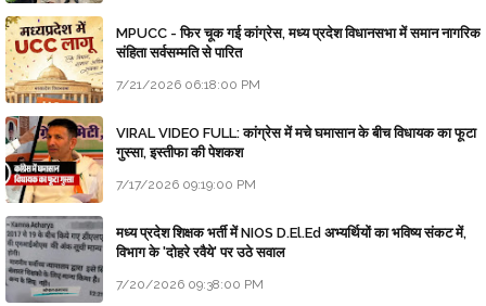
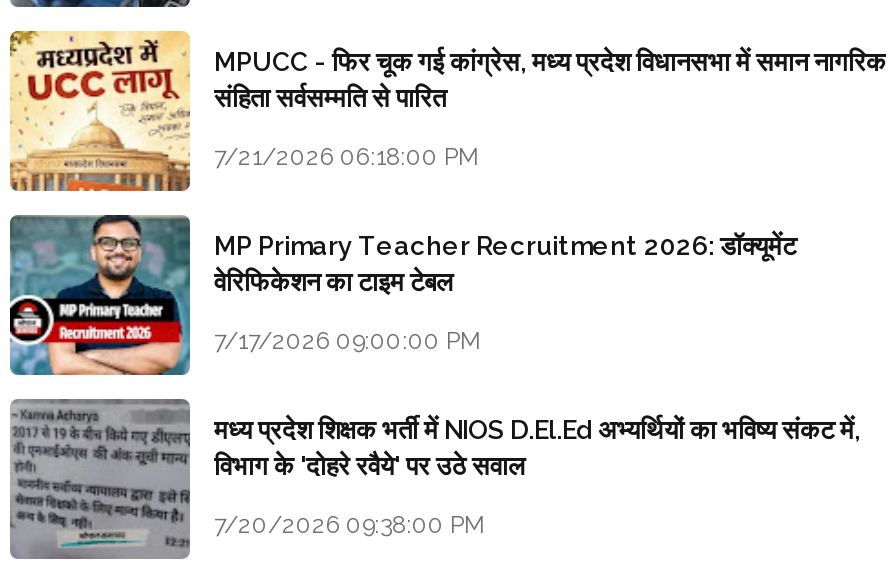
- [image]
- VIRAL VIDEO FULL: कांग्रेस में मचे घमासान के बीच विधायक का फूटा
- गुस्सा, इस्तीफा की पेशकश
+ [image]
+ MP Primary Teacher Recruitment 2026: डॉक्यूमेंट
+ वेरिफिकेशन का टाइम टेबल

- 7/17/2026 09:19:00 PM
+ 7/17/2026 09:00:00 PM
